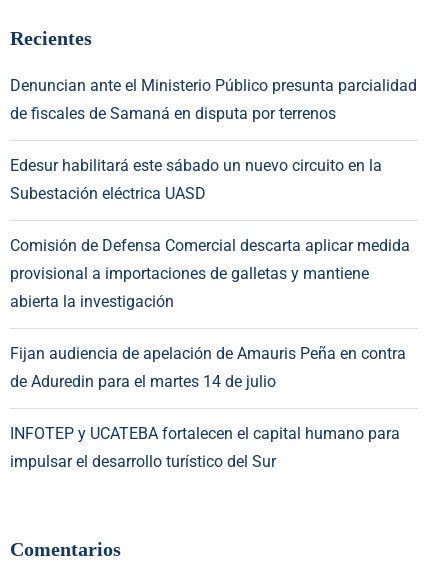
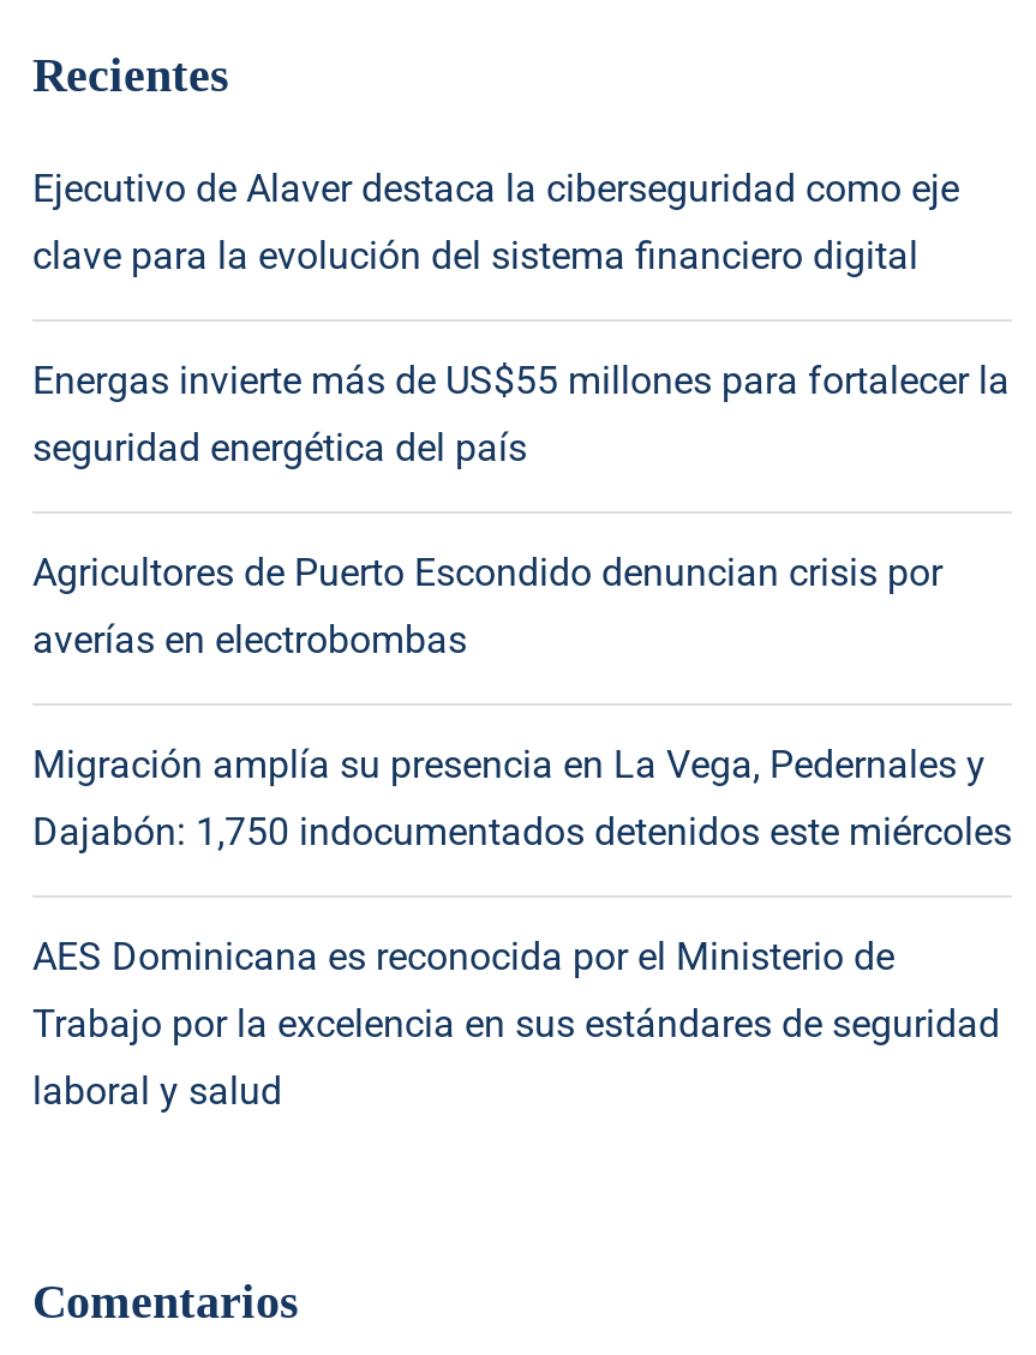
- Denuncian ante el Ministerio Público presunta parcialidad
+ Ejecutivo de Alaver destaca la ciberseguridad como eje

- de fiscales de Samaná en disputa por terrenos
+ clave para la evolución del sistema financiero digital

- Edesur habilitará este sábado un nuevo circuito en la
+ Energas invierte más de US$55 millones para fortalecer la

- Subestación eléctrica UASD
+ seguridad energética del país

- Comisión de Defensa Comercial descarta aplicar medida
+ Agricultores de Puerto Escondido denuncian crisis por

- provisional a importaciones de galletas y mantiene
+ averías en electrobombas

- abierta la investigación
+ Migración amplía su presencia en La Vega, Pedernales y

- Fijan audiencia de apelación de Amauris Peña en contra
+ Dajabón: 1,750 indocumentados detenidos este miércoles

- de Aduredin para el martes 14 de julio
+ AES Dominicana es reconocida por el Ministerio de

- INFOTEP y UCATEBA fortalecen el capital humano para
+ Trabajo por la excelencia en sus estándares de seguridad

- impulsar el desarrollo turístico del Sur
+ laboral y salud
